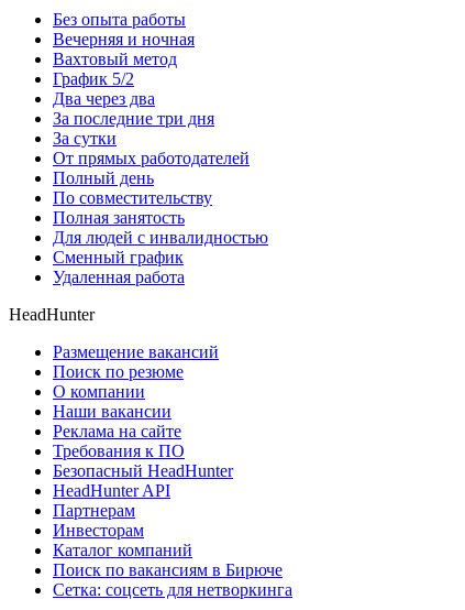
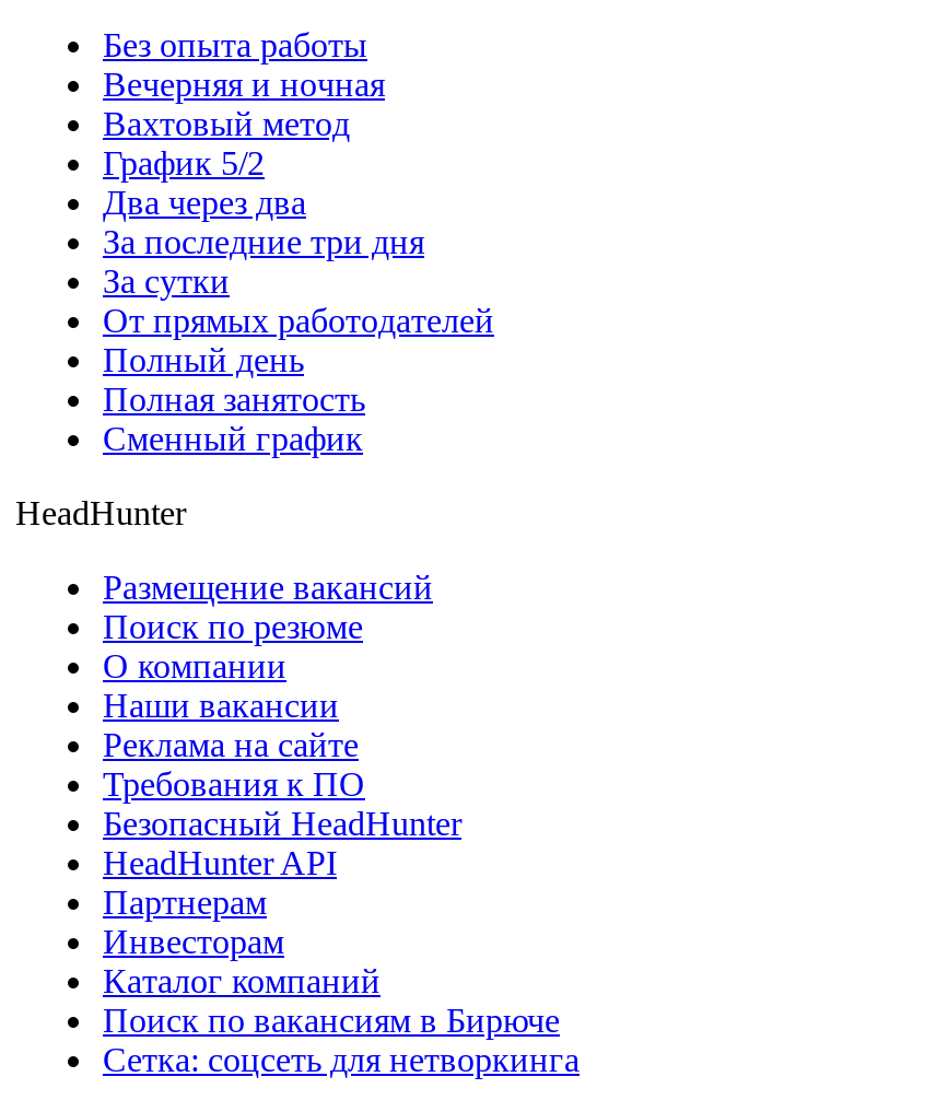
- По совместительству

- Для людей с инвалидностью

- Удаленная работа
